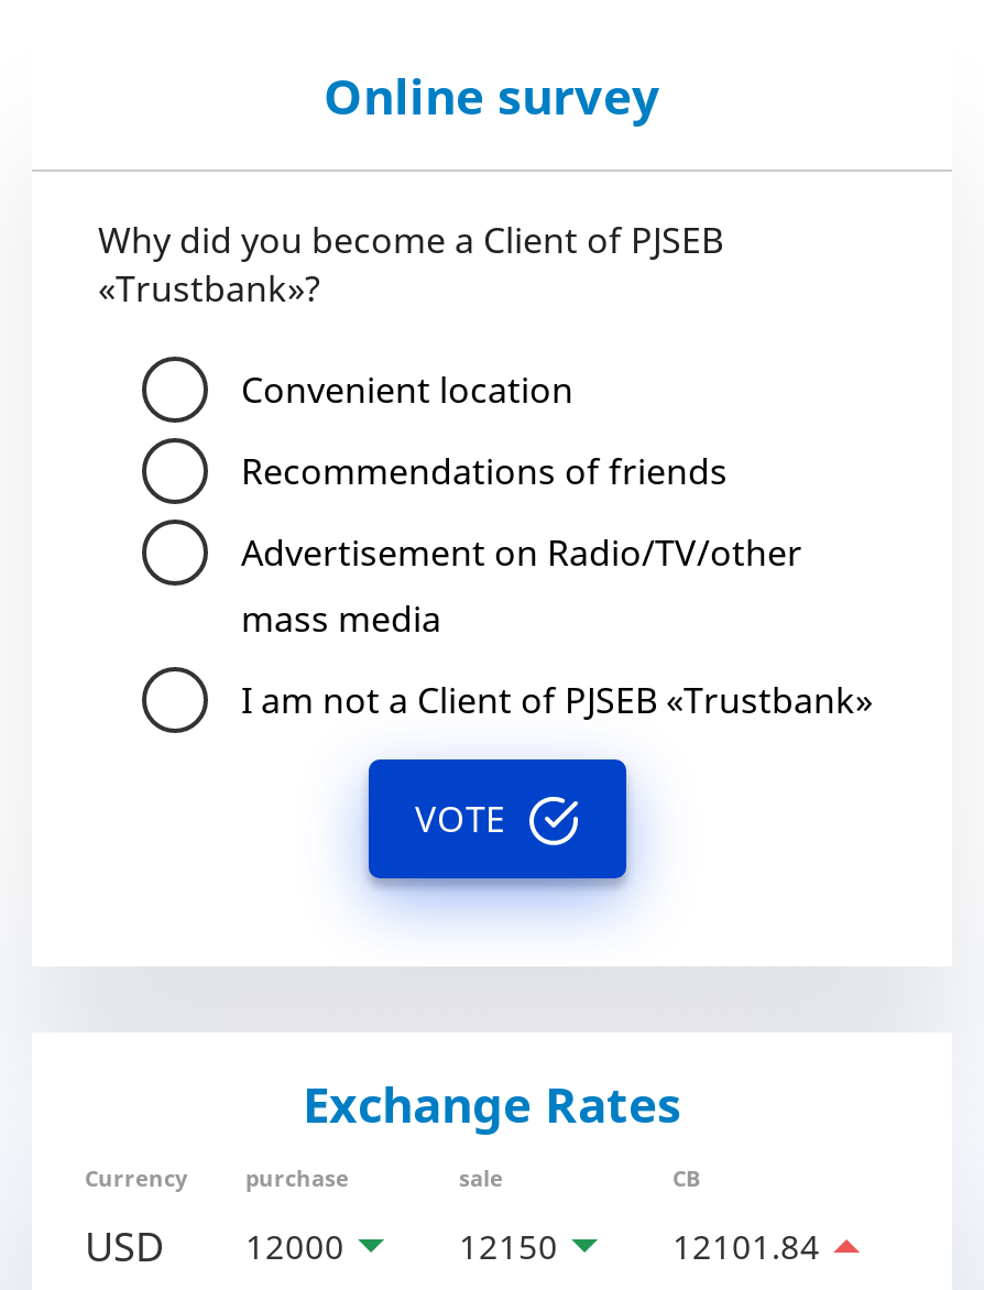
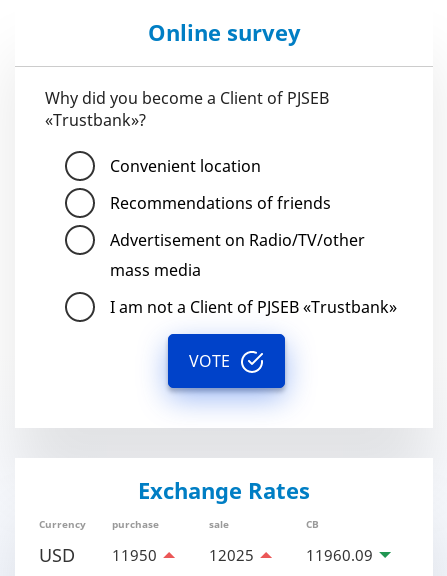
- USD 12000
+ USD 11950

- 12150
+ 12025

- 12101.84
+ 11960.09
